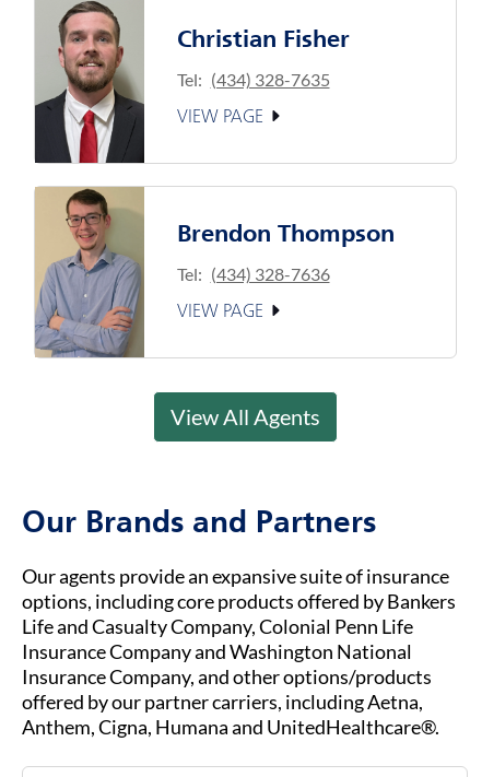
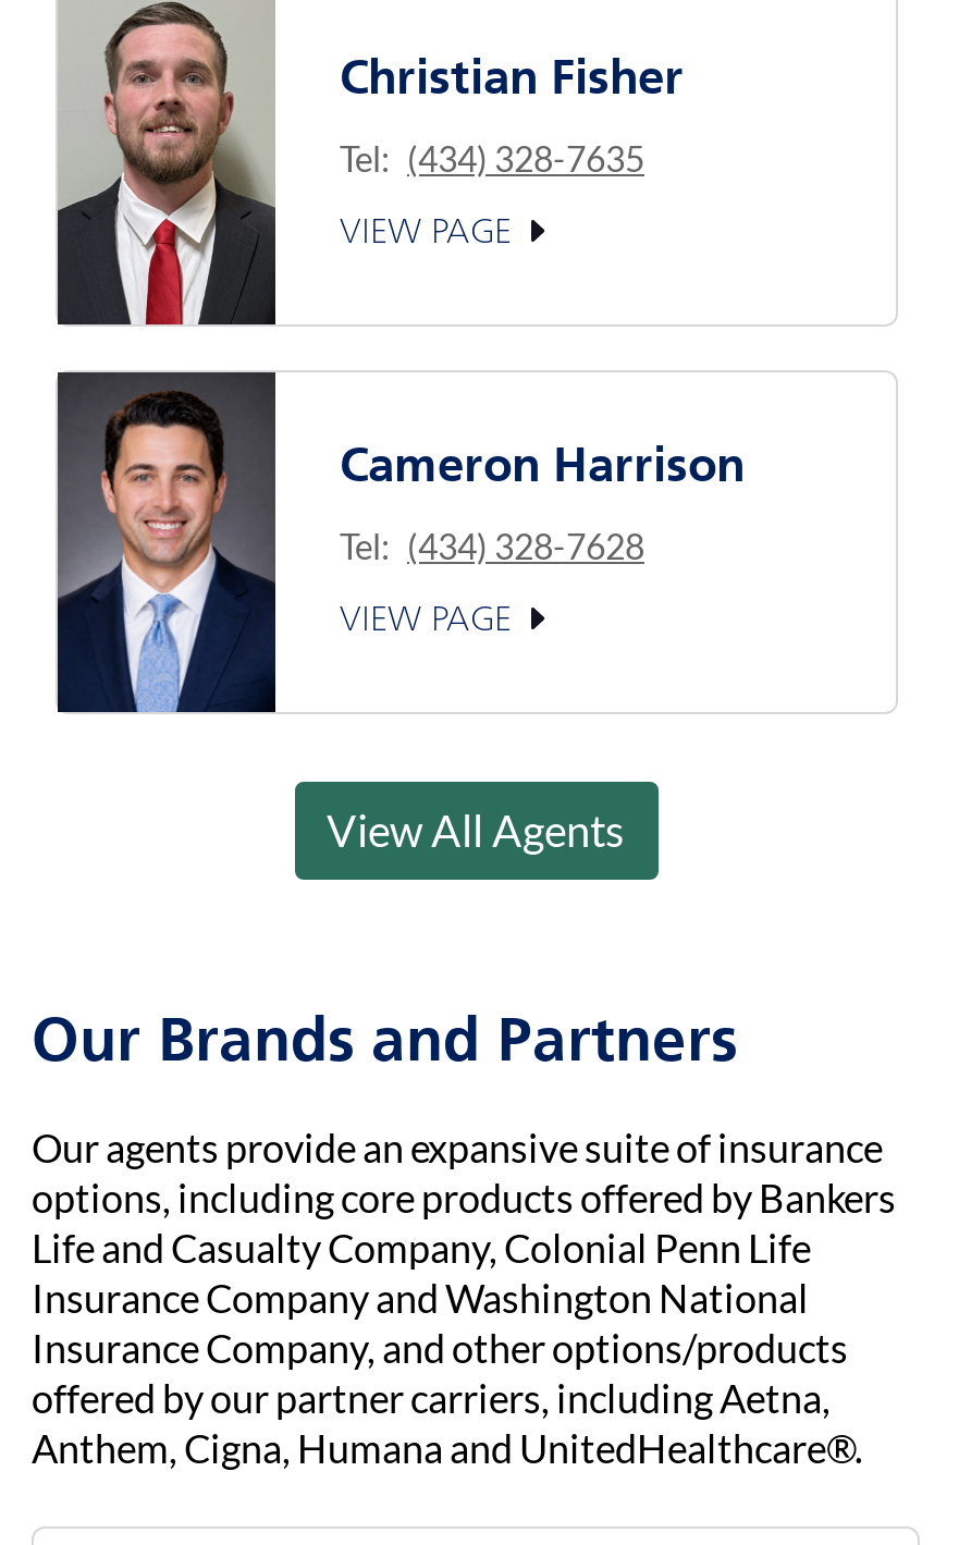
- [image]
- Brendon Thompson
+ [image]
+ Cameron Harrison

- Tel: (434) 328-7636
+ Tel: (434) 328-7628
